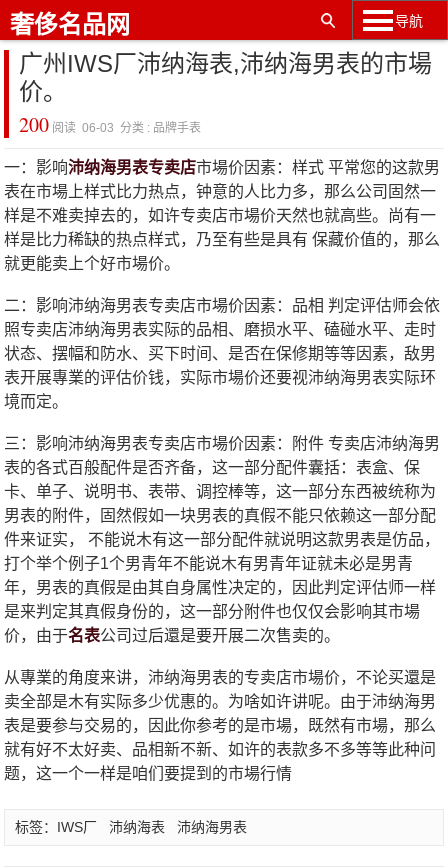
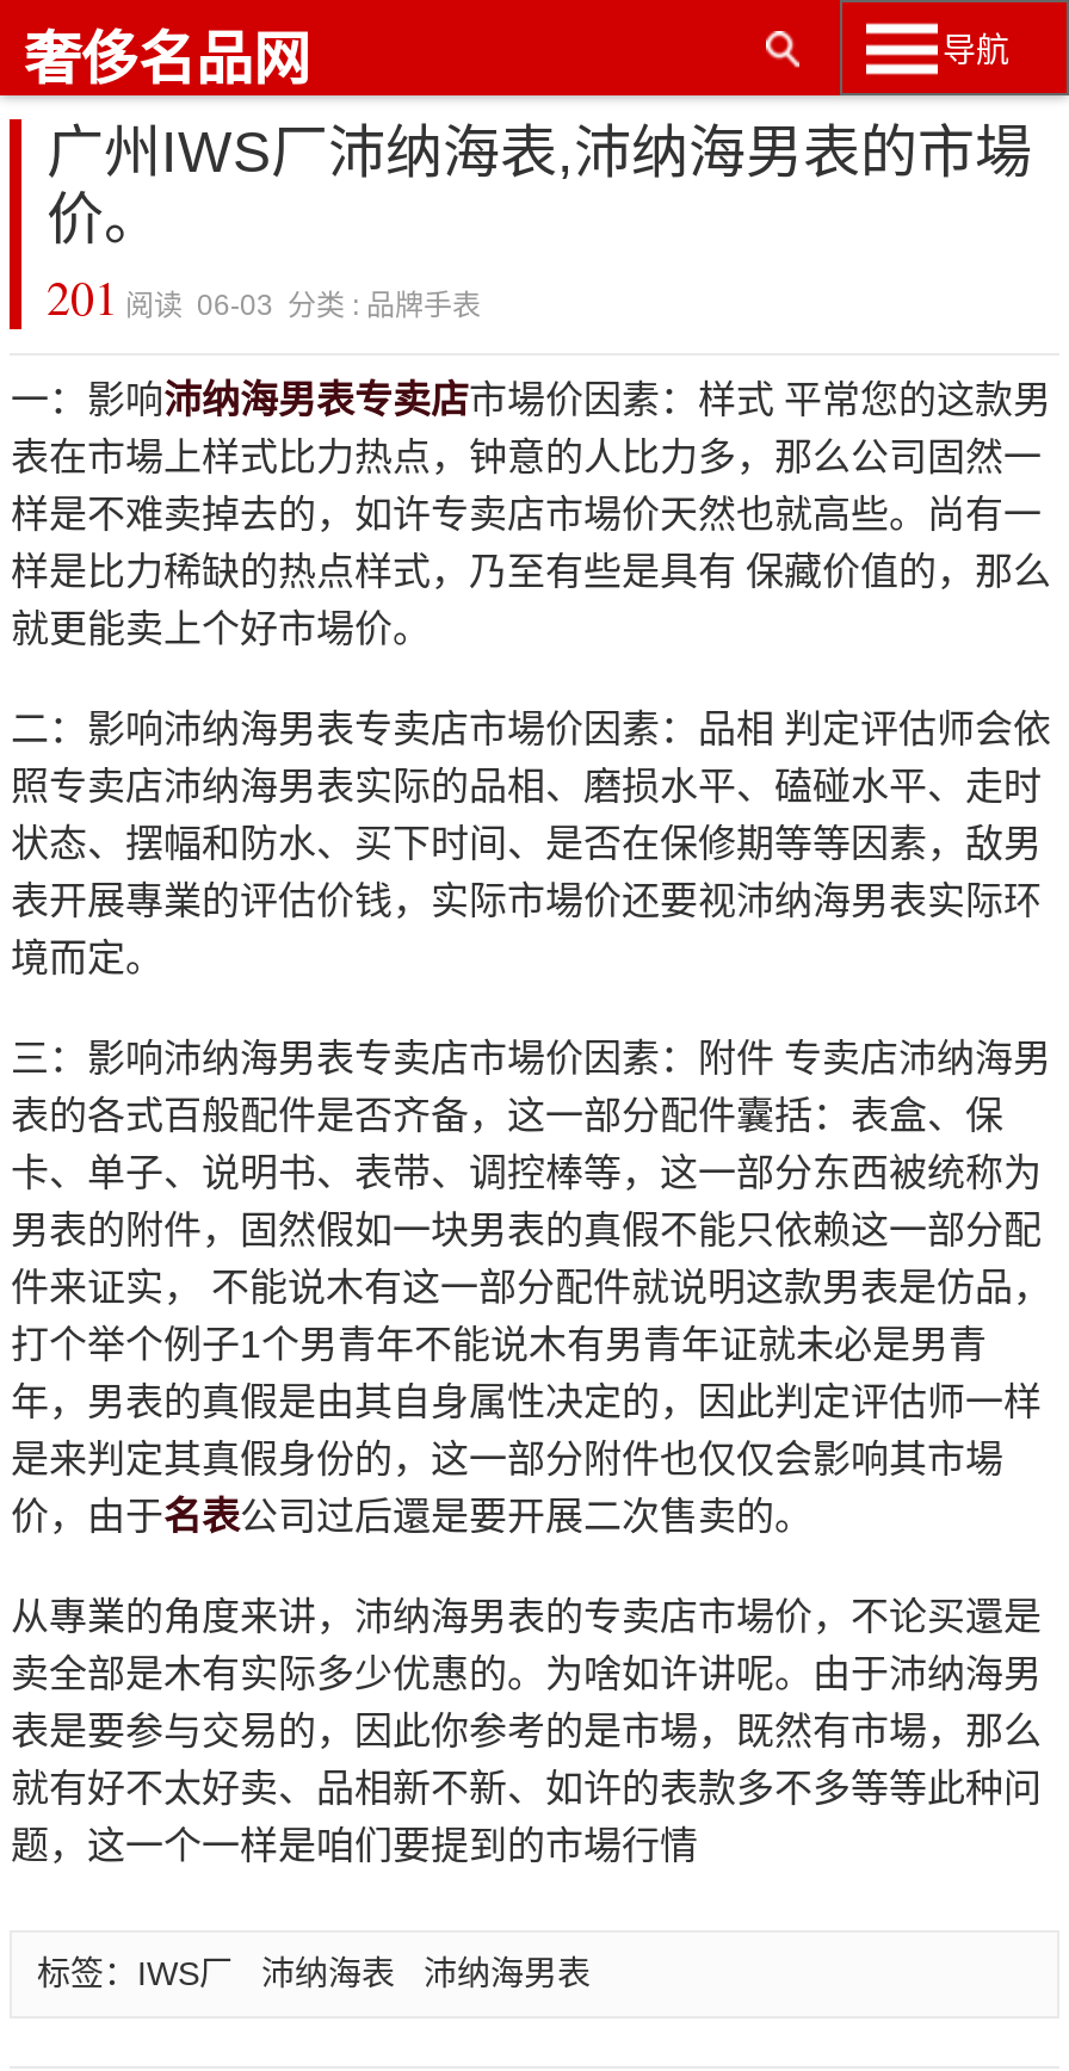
- 200阅读 06-03 分类 : 品牌手表
+ 201阅读 06-03 分类 : 品牌手表
